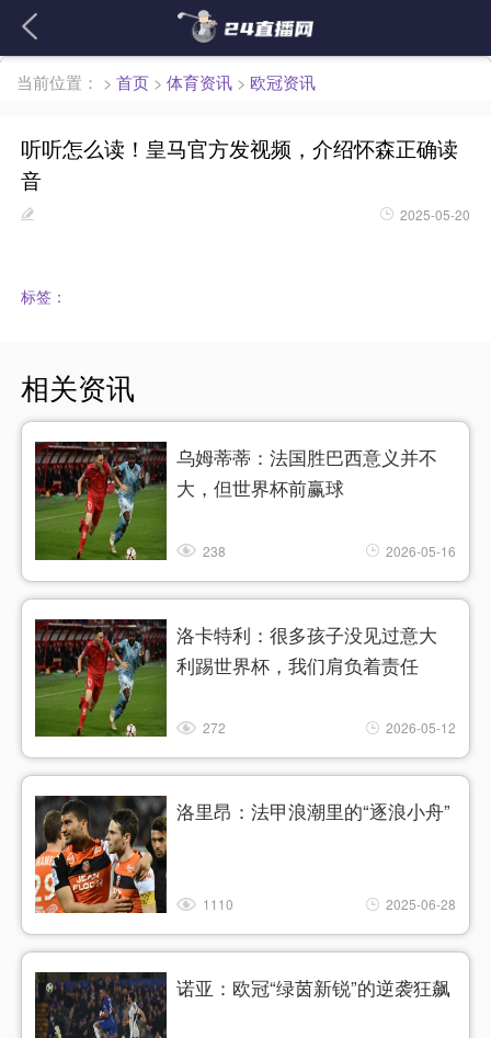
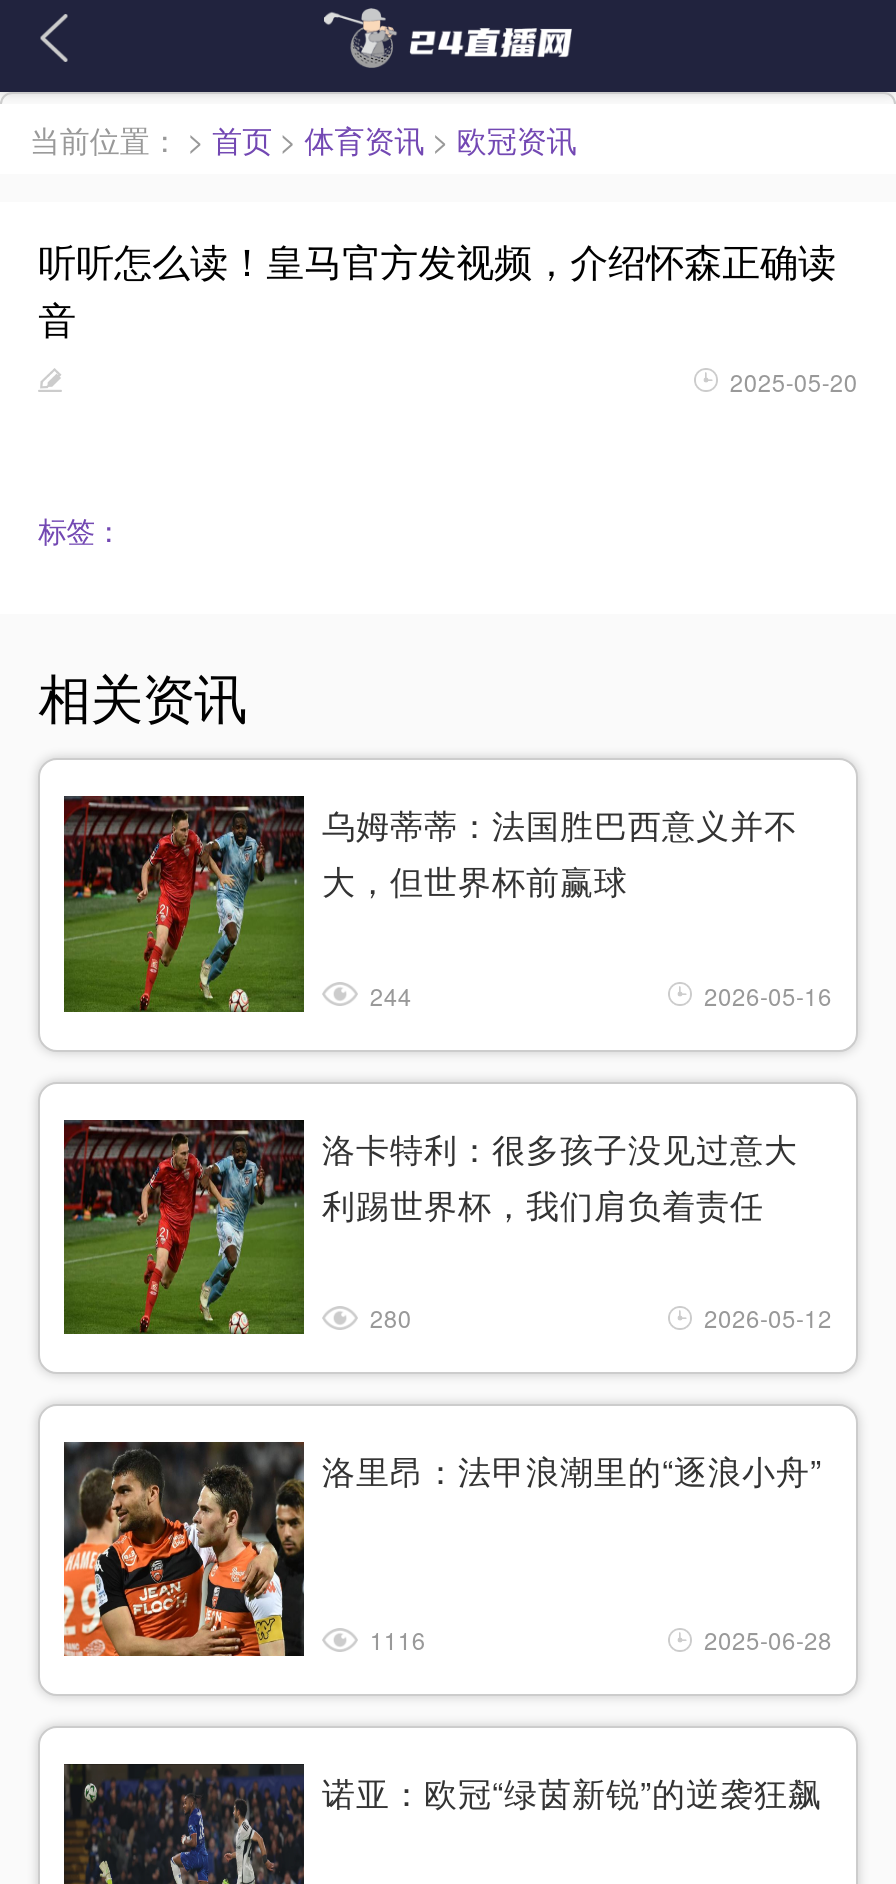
- 238
+ 244

- 272
+ 280

- 1110
+ 1116
